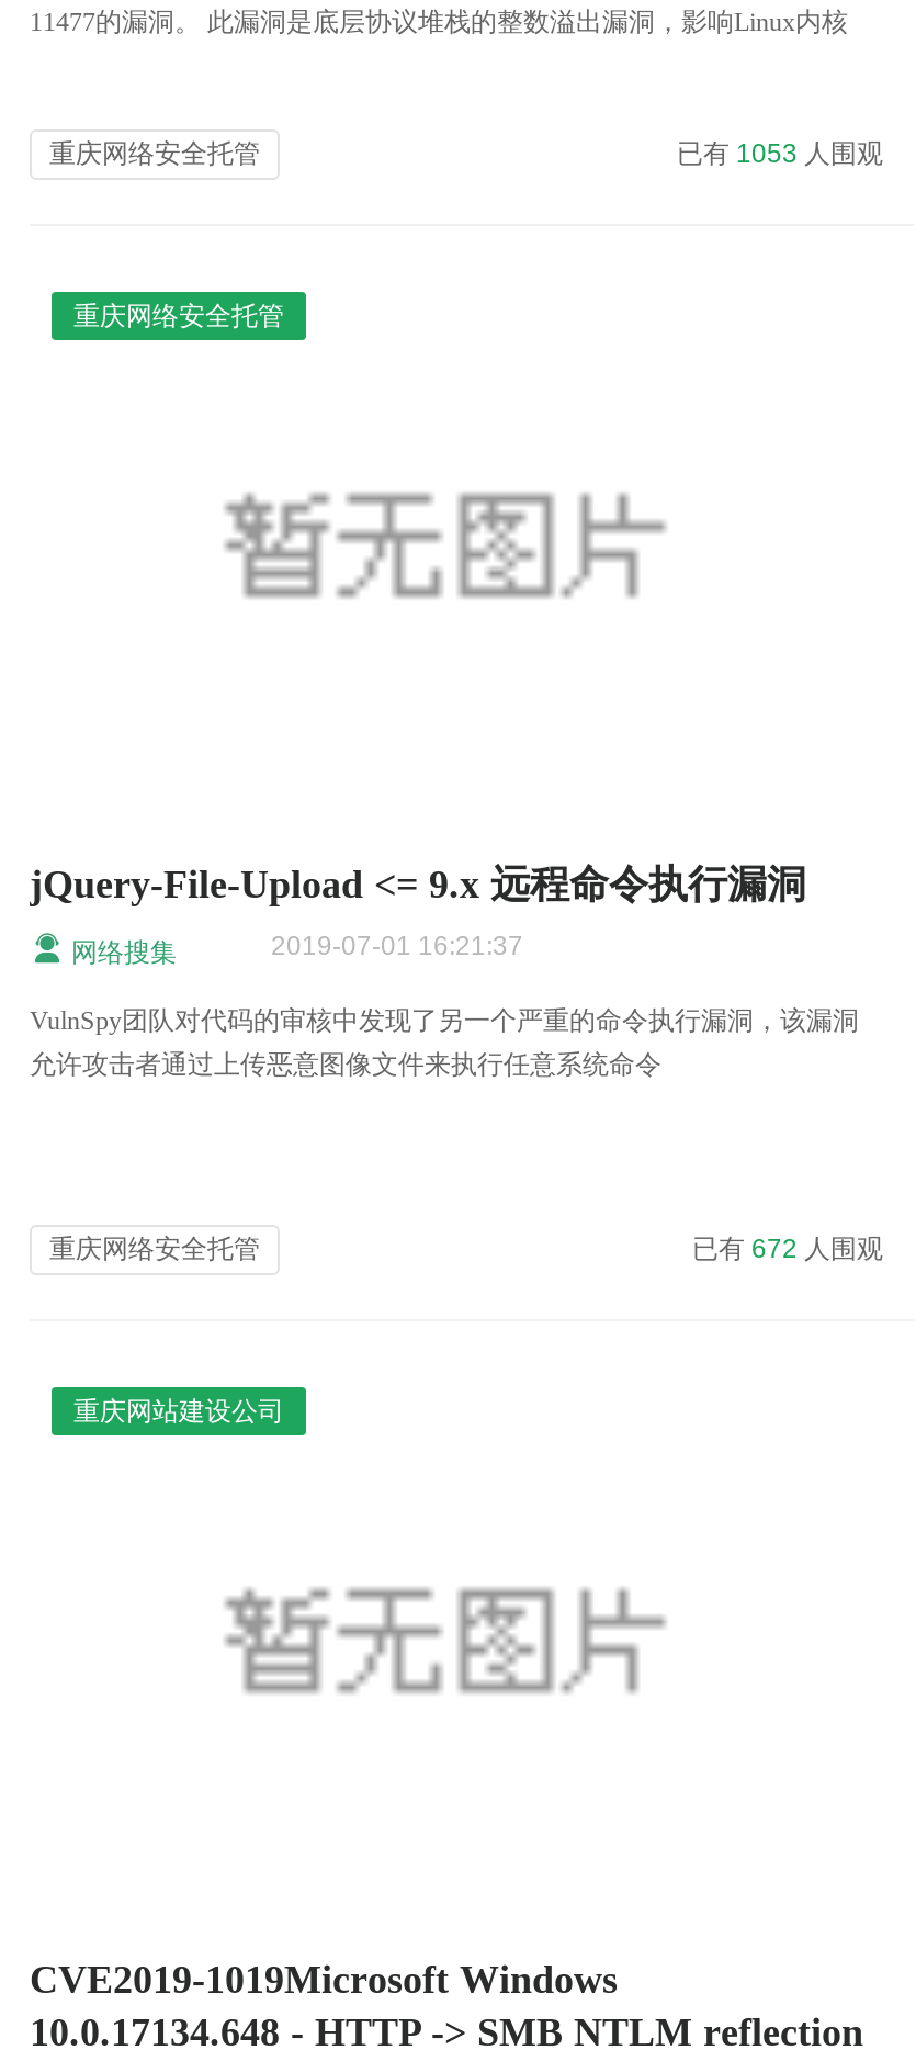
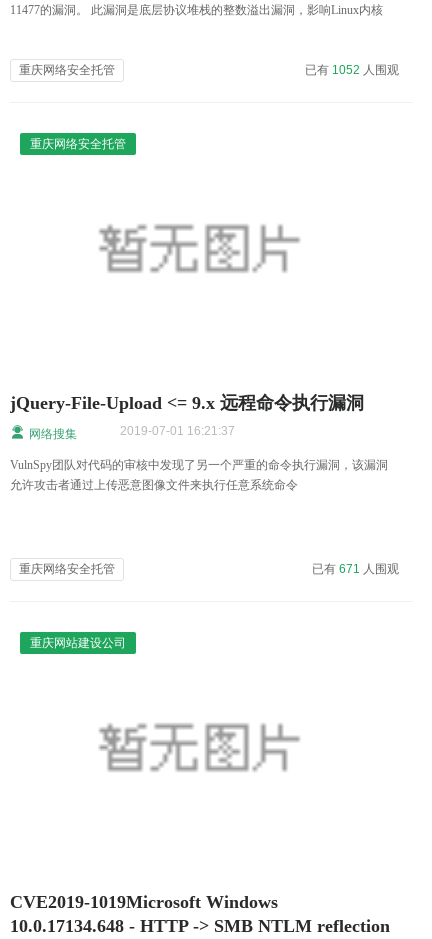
- 已有1053人围观
+ 已有1052人围观

- 已有672人围观
+ 已有671人围观
